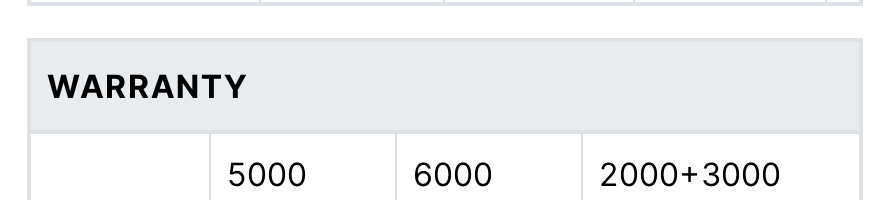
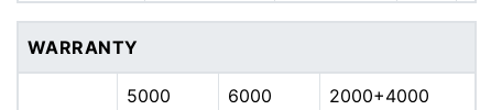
- 2000+3000
+ 2000+4000
